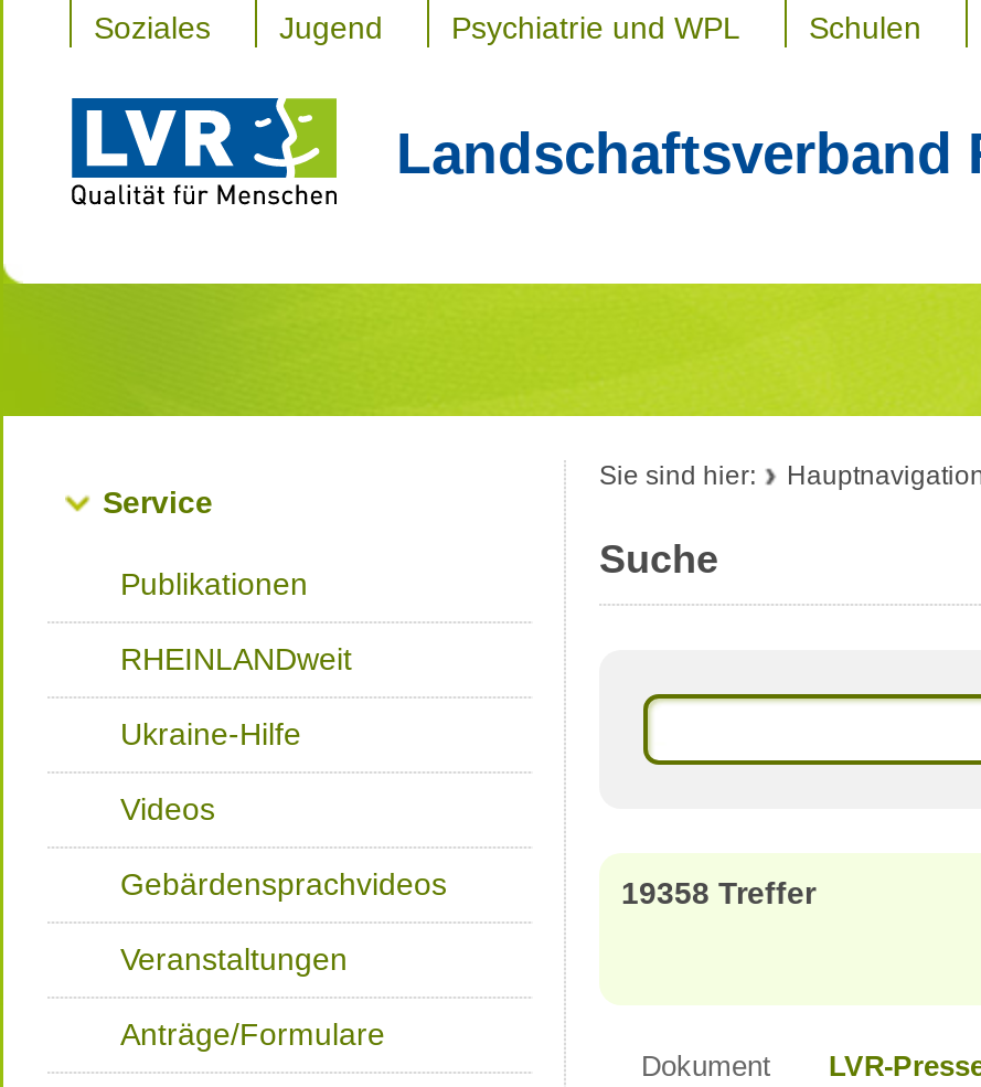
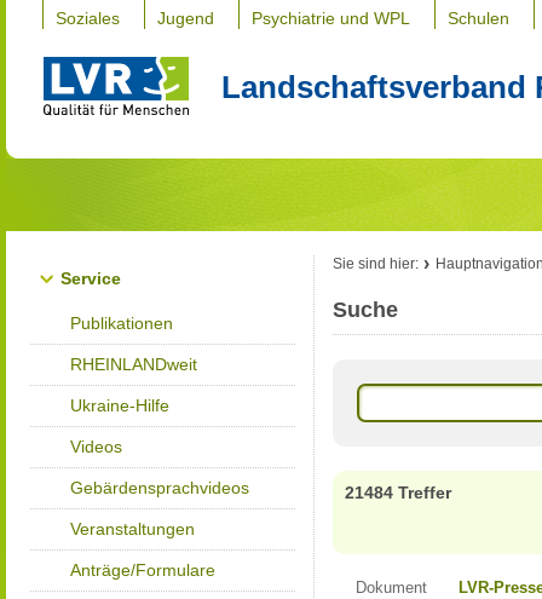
- 19358 Treffer
+ 21484 Treffer
